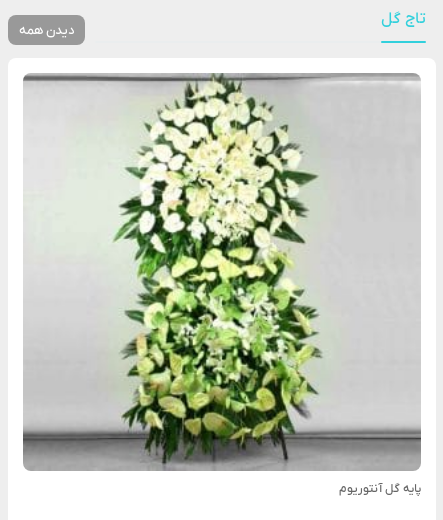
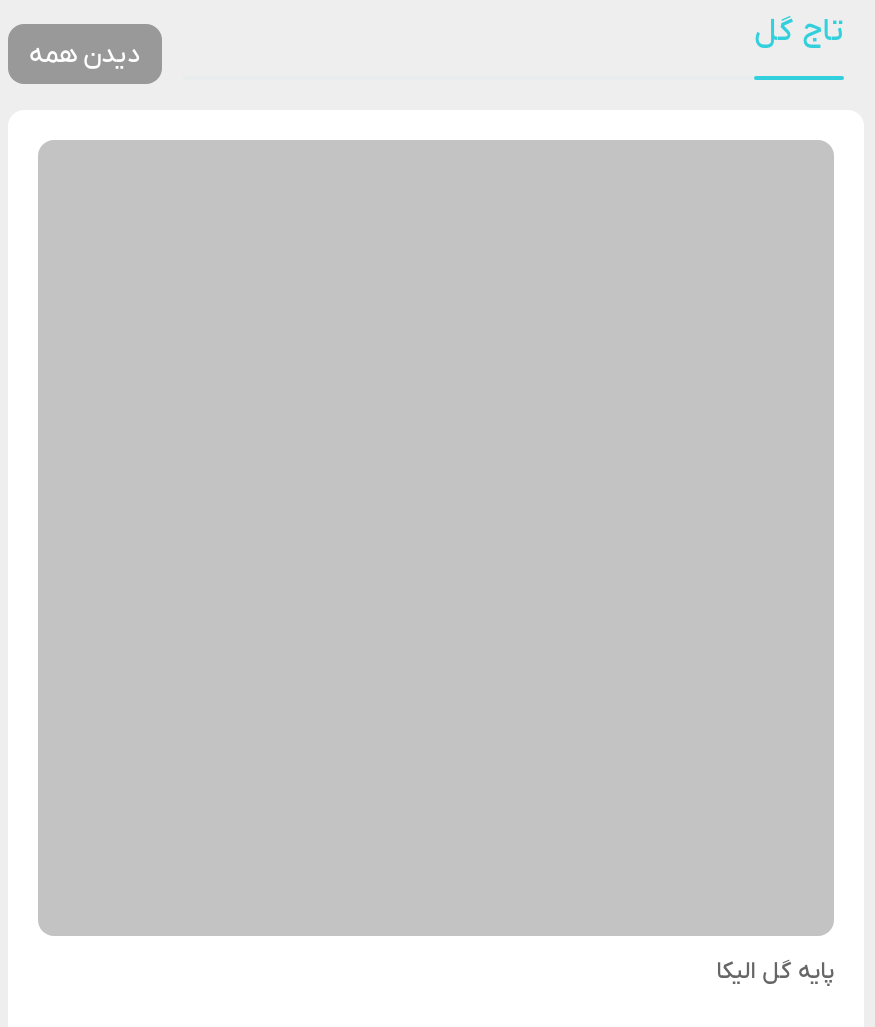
- [image]

- پایه گل آنتوریوم
+ پایه گل الیکا
